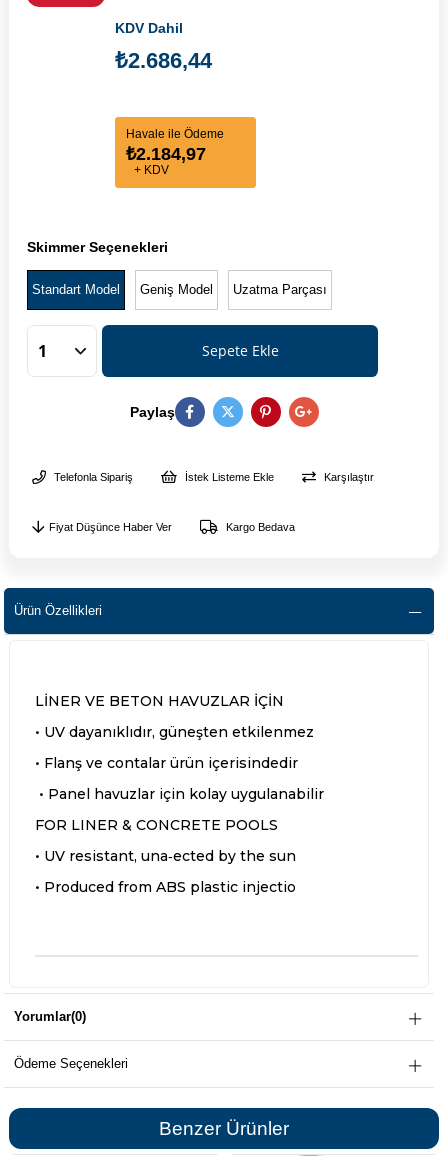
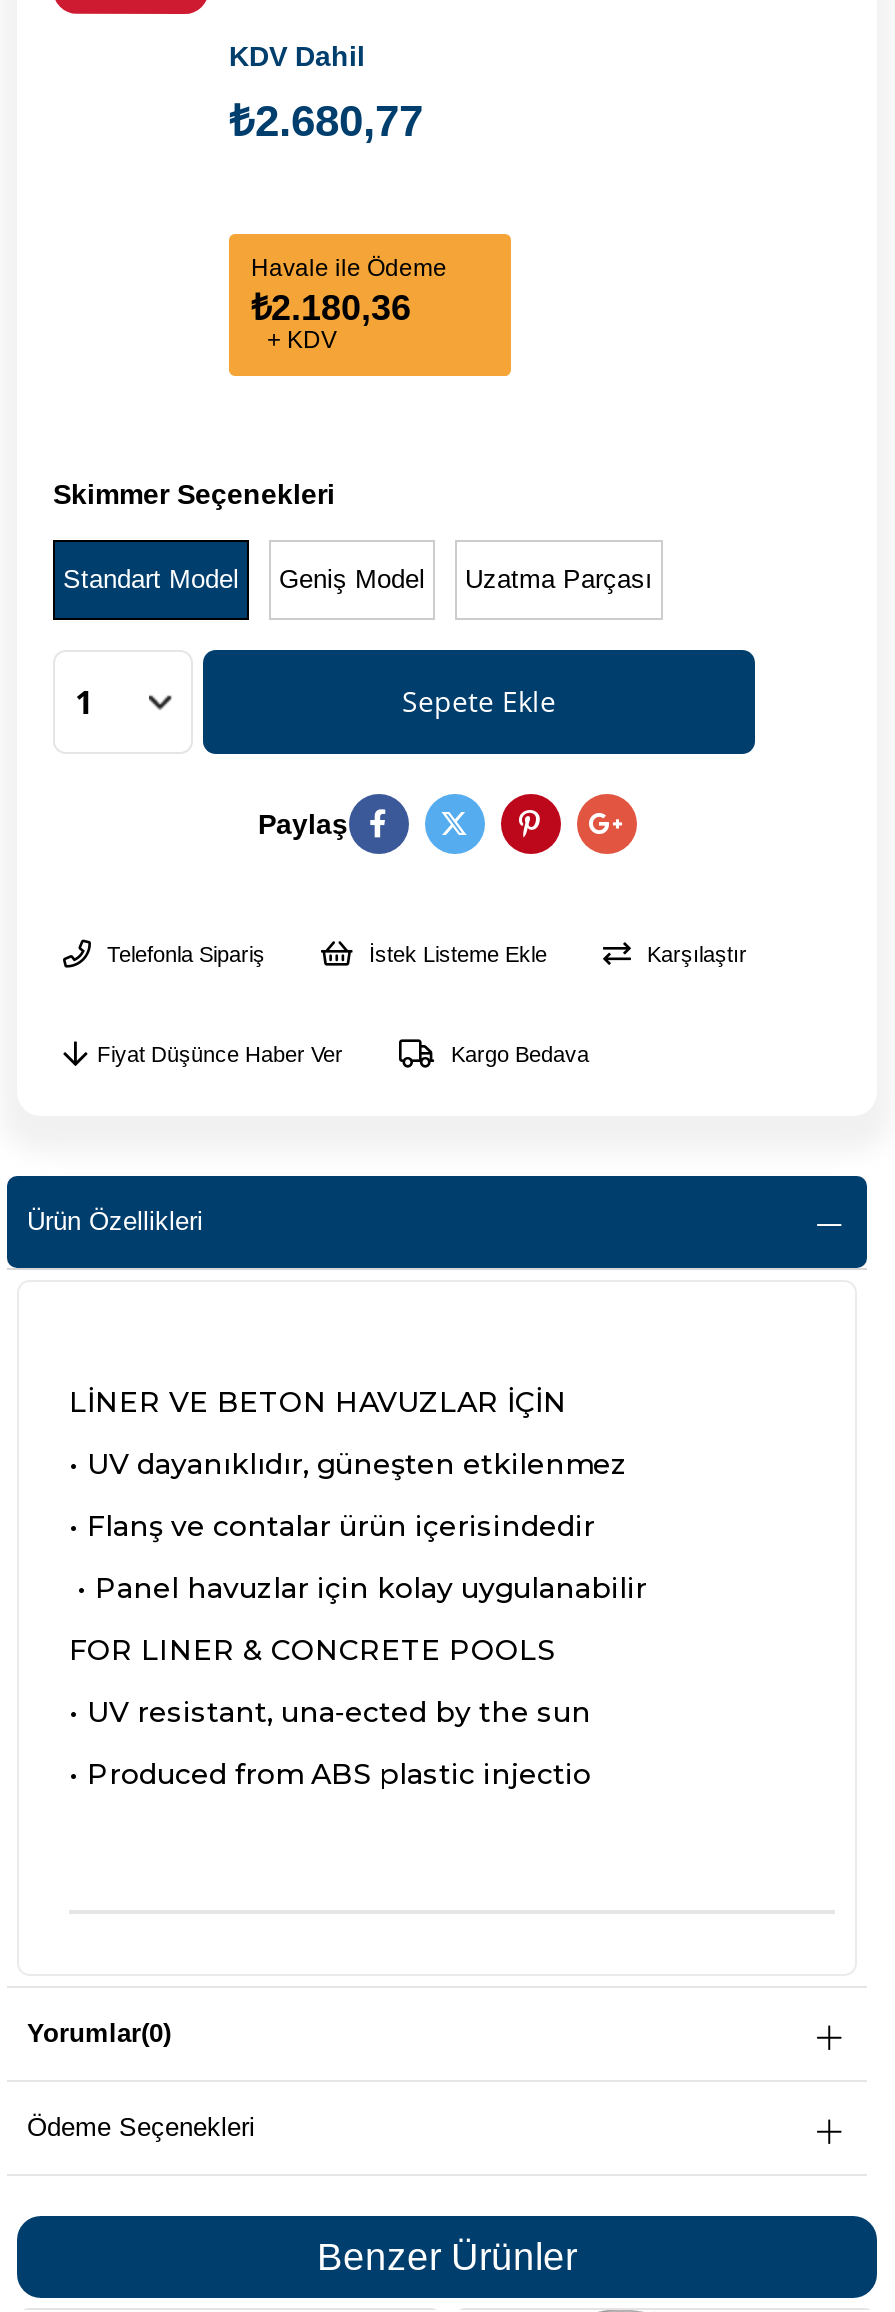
- ₺2.686,44
+ ₺2.680,77

- ₺2.184,97
+ ₺2.180,36
